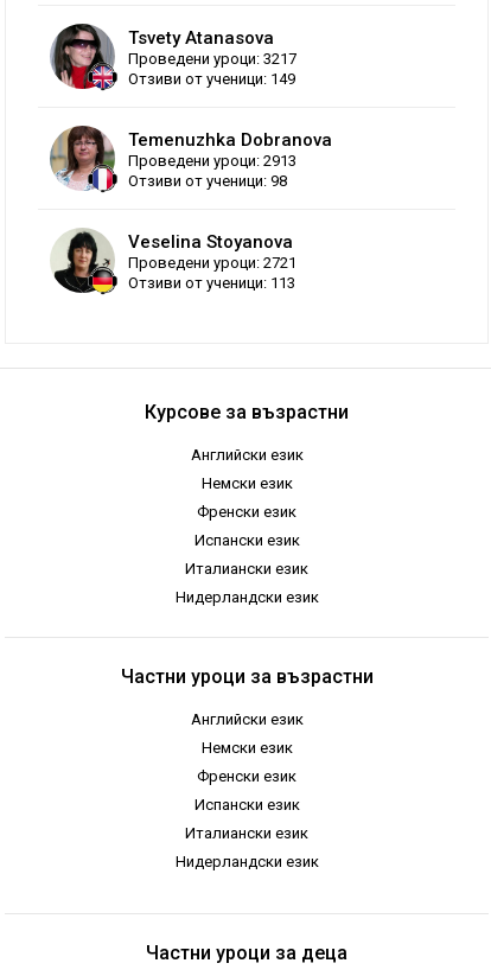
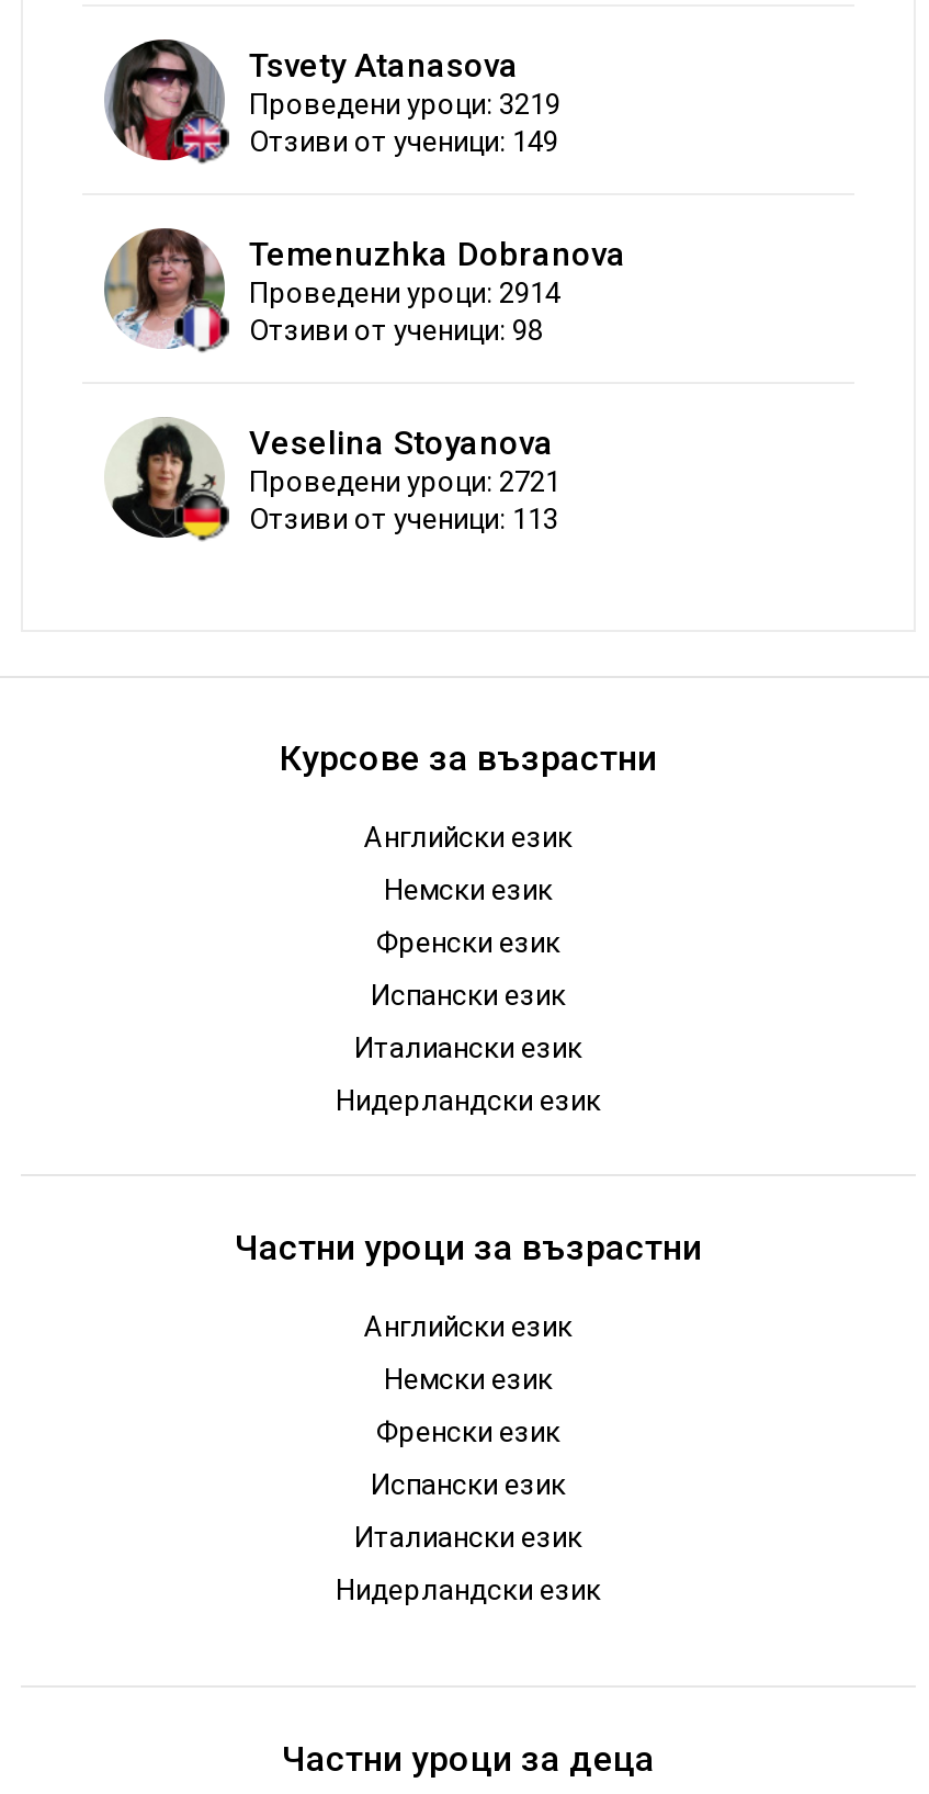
- Проведени уроци: 3217
+ Проведени уроци: 3219

- Проведени уроци: 2913
+ Проведени уроци: 2914
